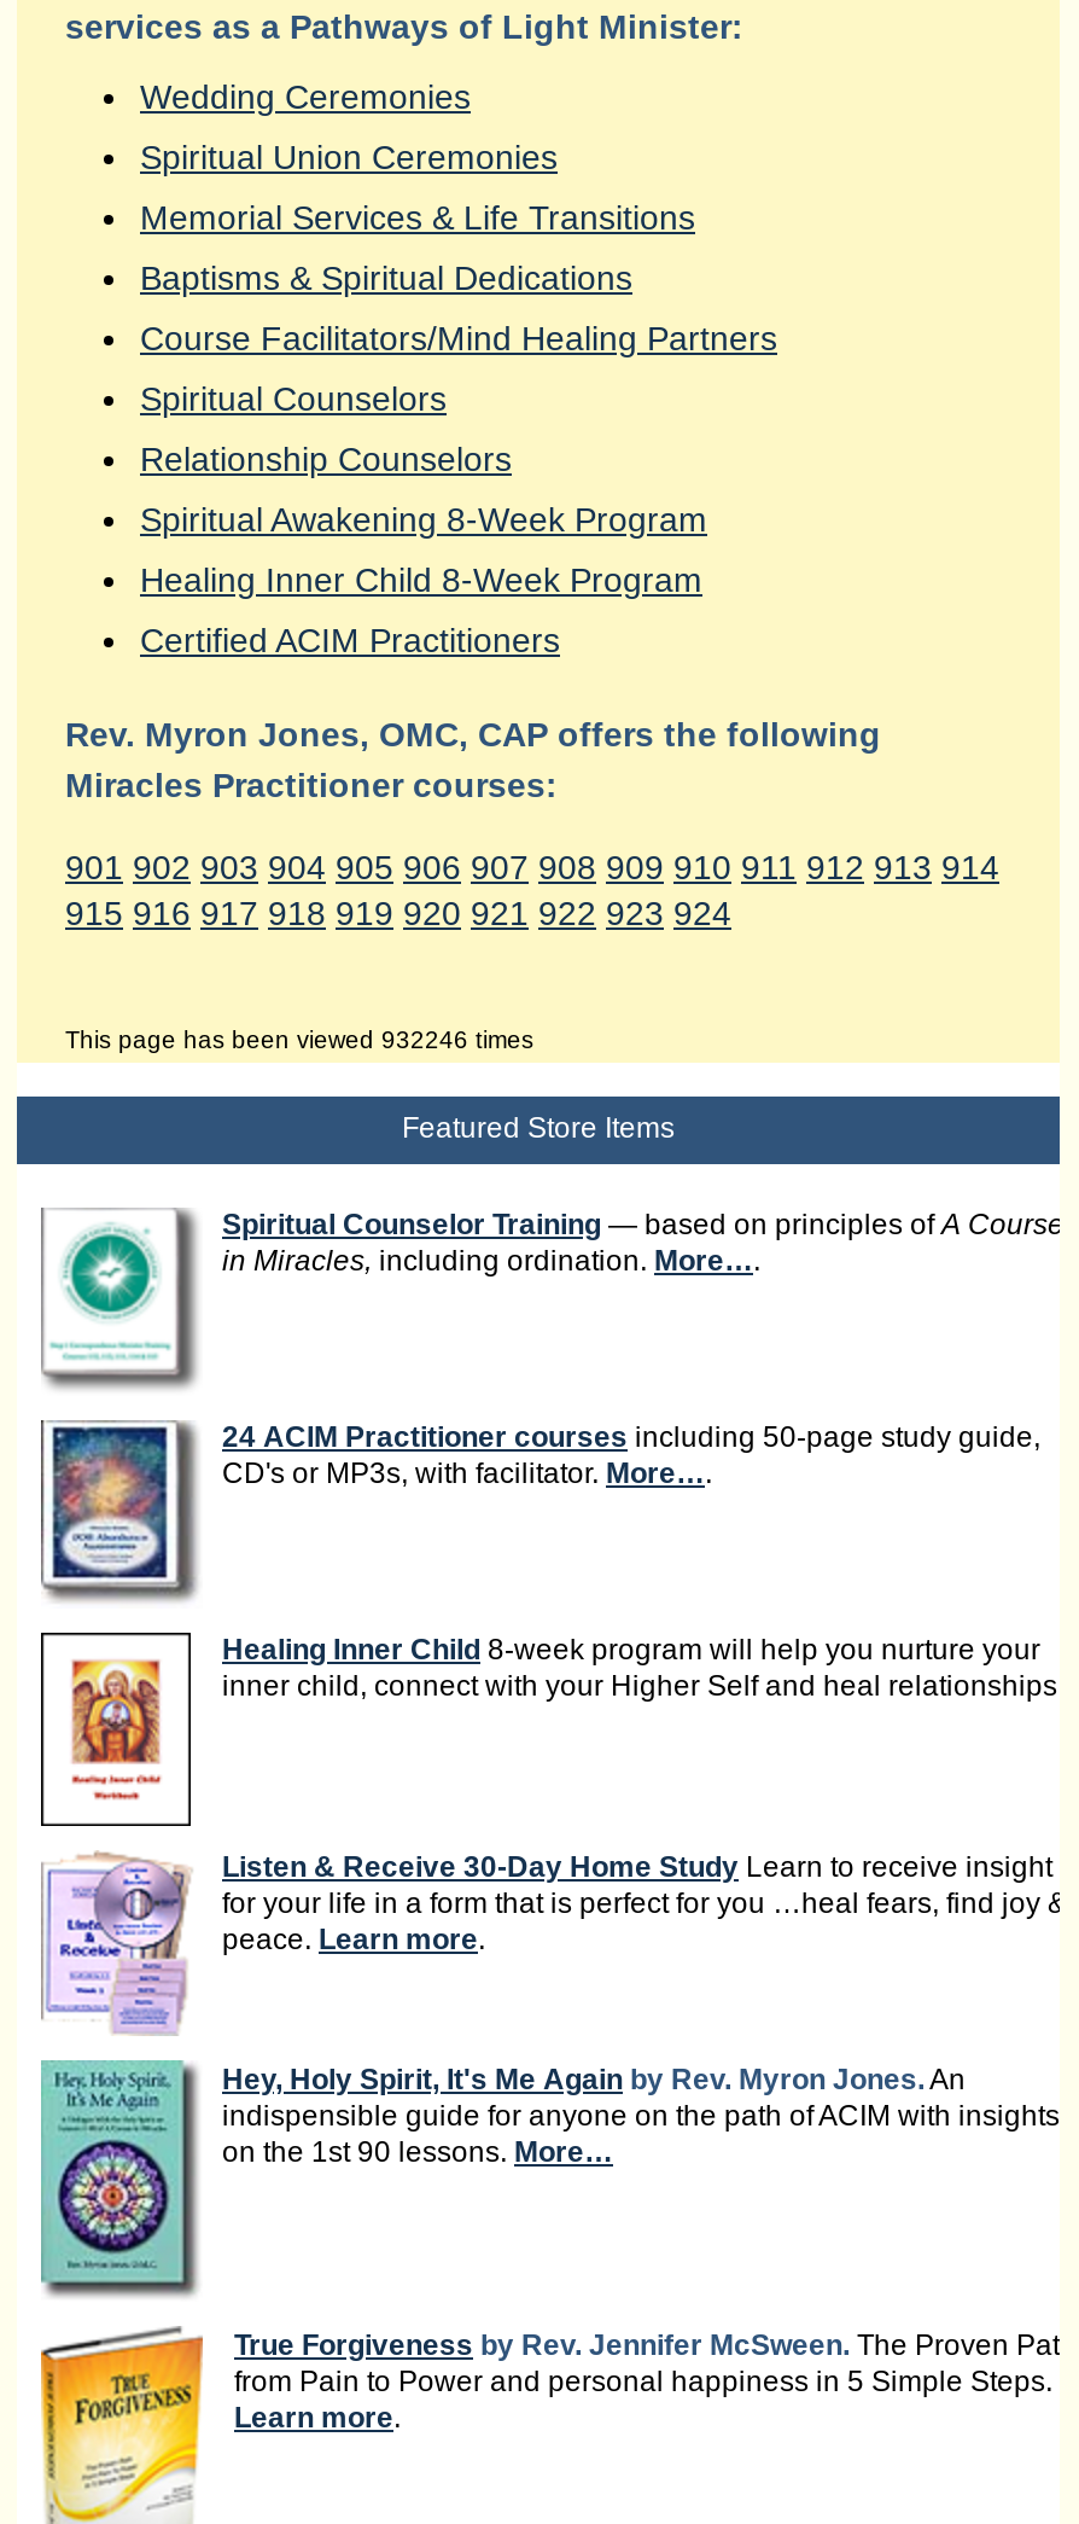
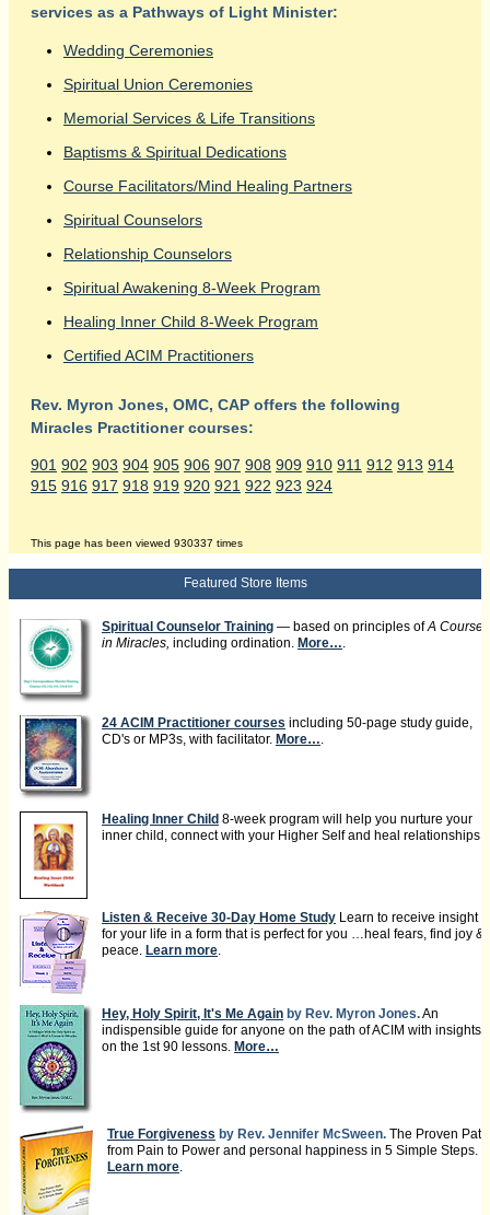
- This page has been viewed 932246 times
+ This page has been viewed 930337 times
